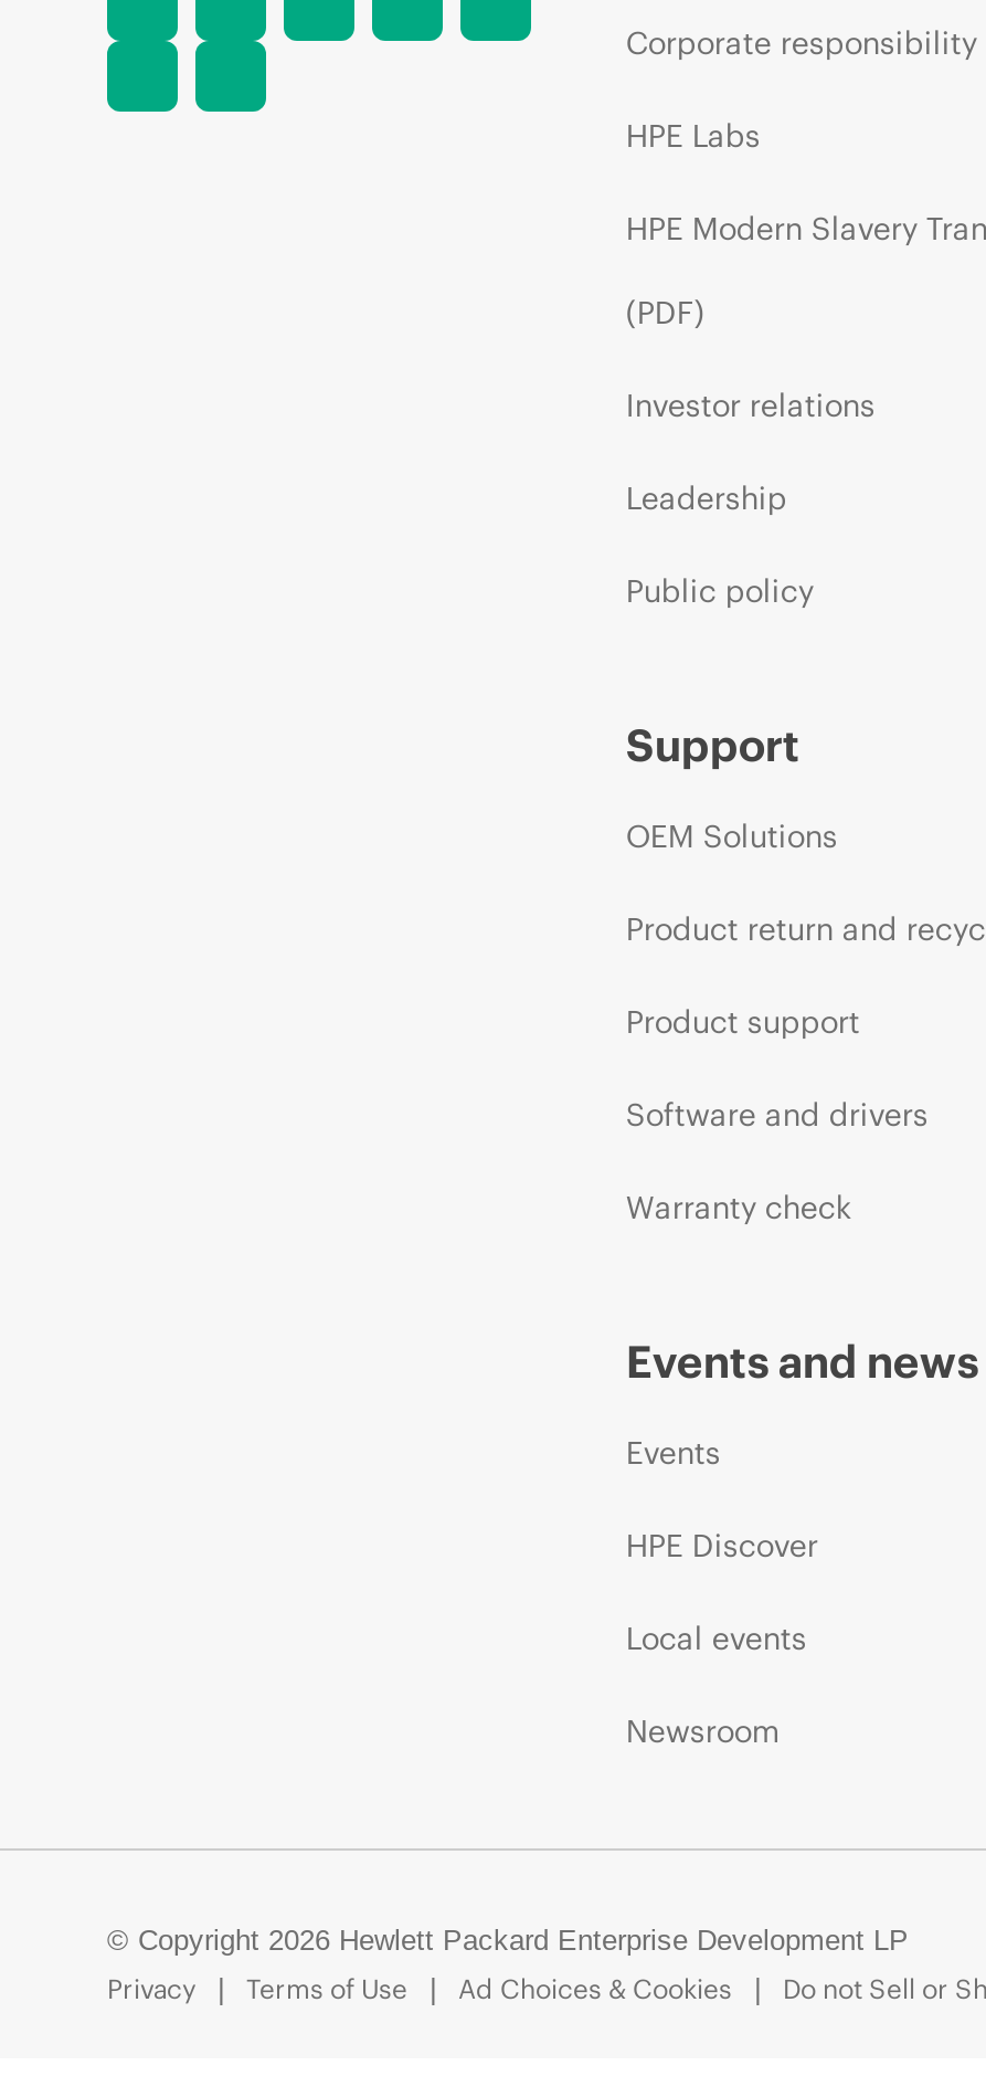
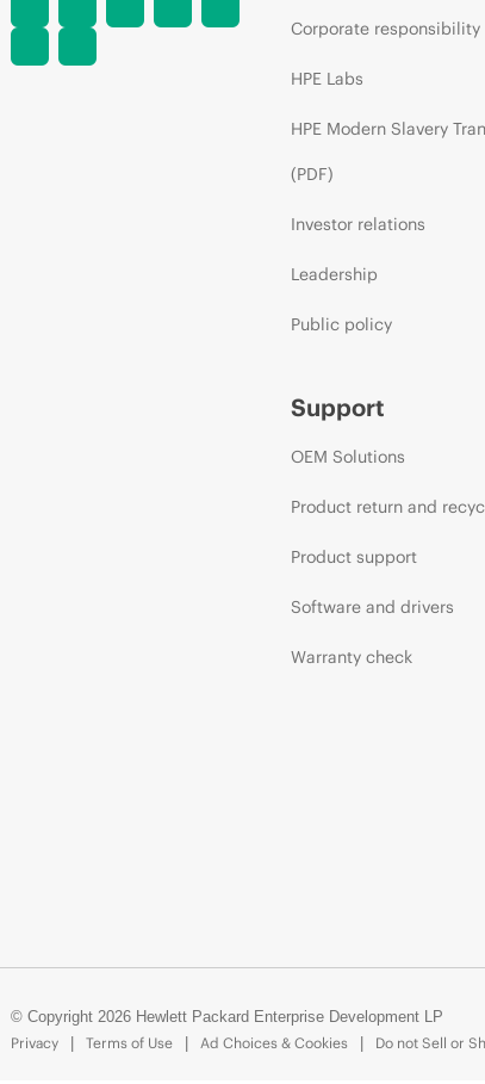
- Events and news
- Events
- HPE Discover
- Local events
- Newsroom
